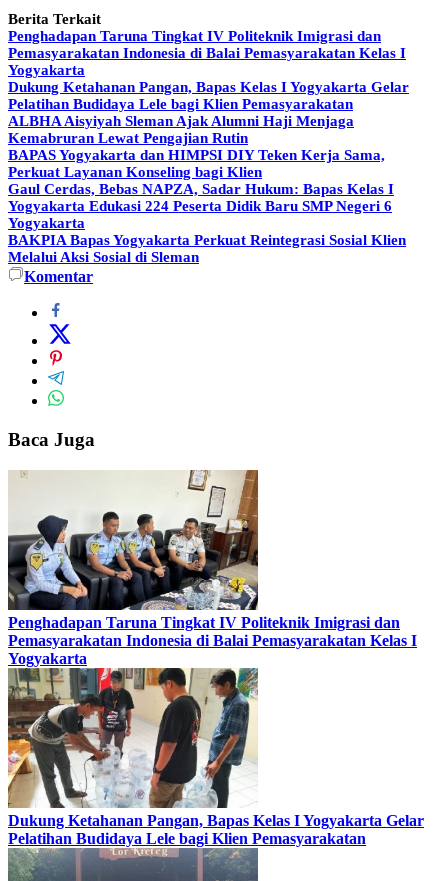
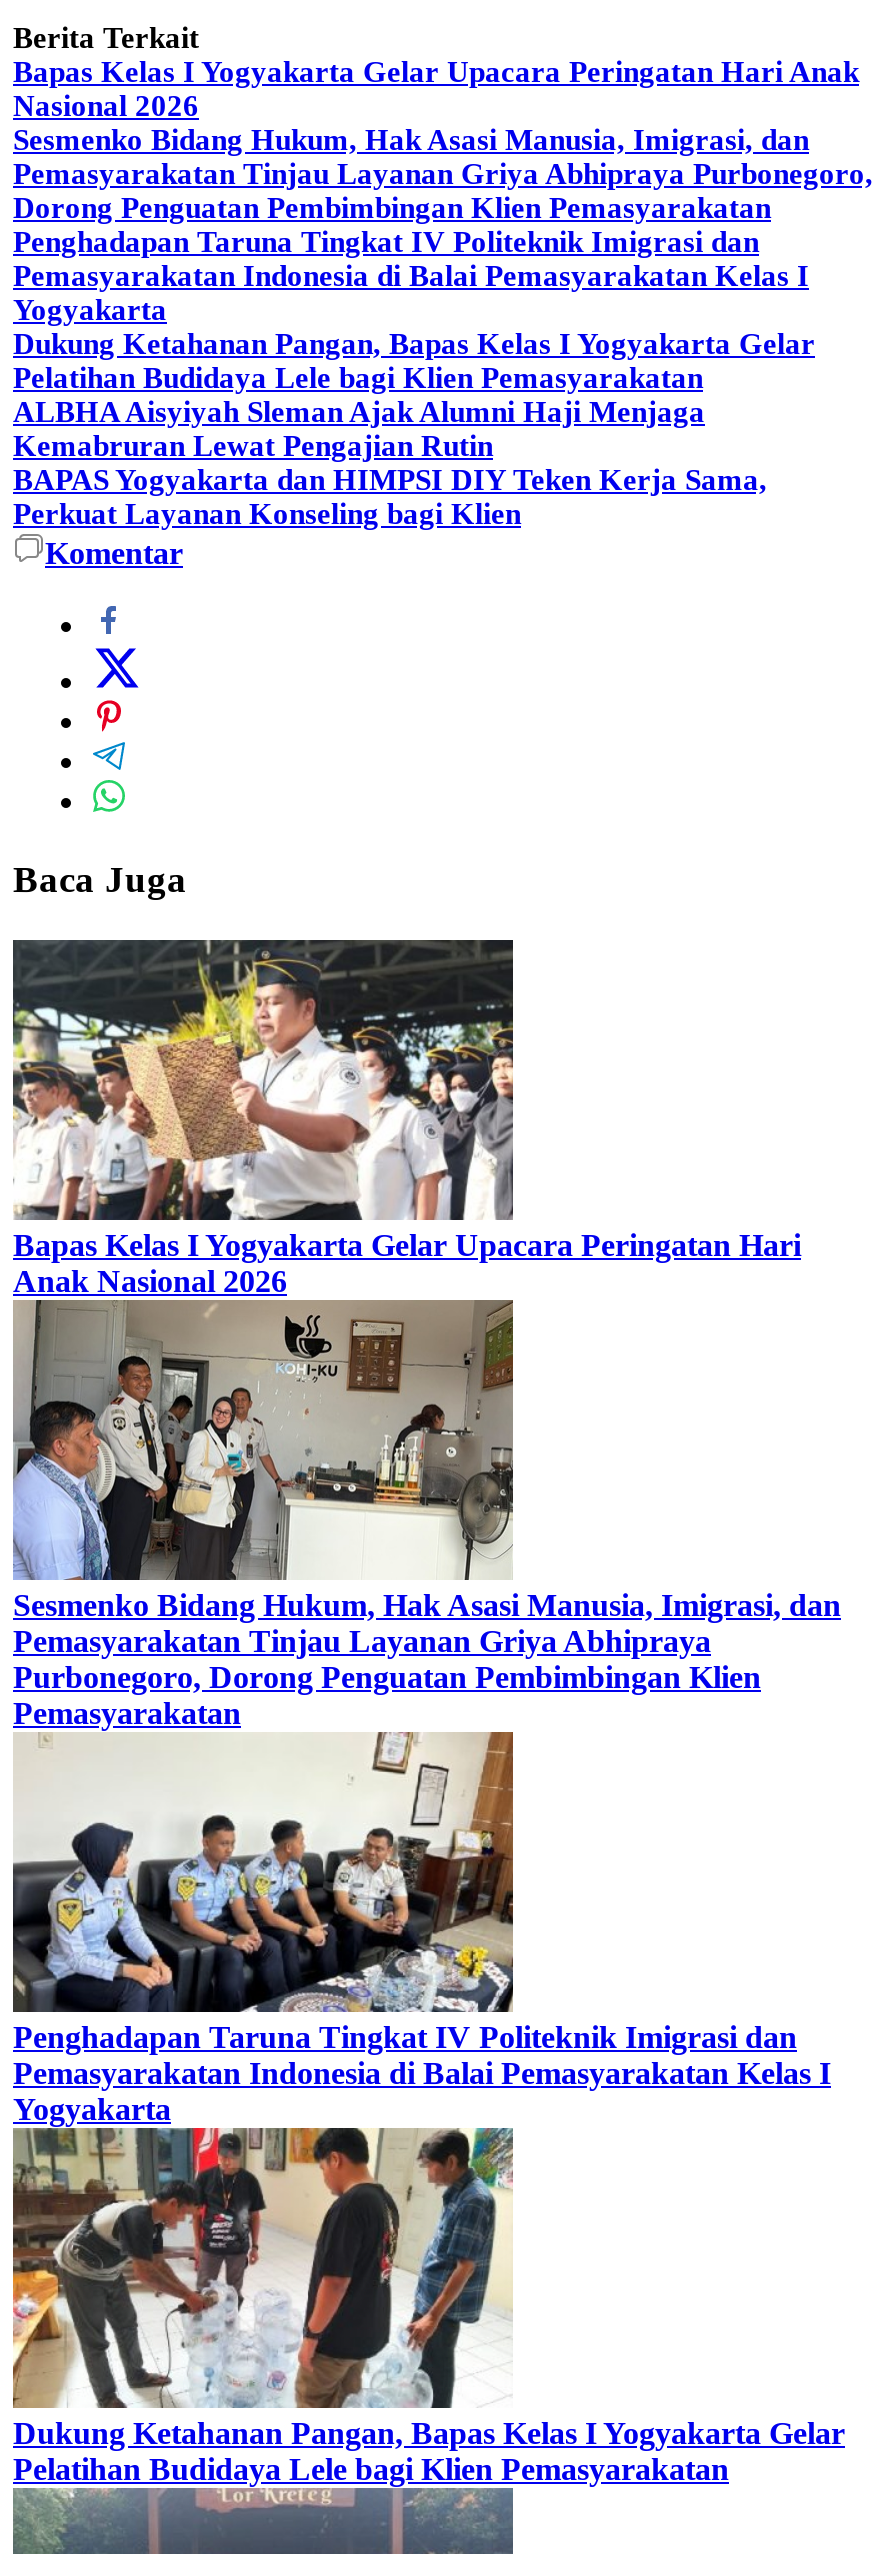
+ Bapas Kelas I Yogyakarta Gelar Upacara Peringatan Hari Anak
+ Nasional 2026
+ Sesmenko Bidang Hukum, Hak Asasi Manusia, Imigrasi, dan
+ Pemasyarakatan Tinjau Layanan Griya Abhipraya Purbonegoro,
+ Dorong Penguatan Pembimbingan Klien Pemasyarakatan

- Gaul Cerdas, Bebas NAPZA, Sadar Hukum: Bapas Kelas I
- Yogyakarta Edukasi 224 Peserta Didik Baru SMP Negeri 6
- Yogyakarta
- BAKPIA Bapas Yogyakarta Perkuat Reintegrasi Sosial Klien
- Melalui Aksi Sosial di Sleman

+ [image]
+ Sesmenko Bidang Hukum, Hak Asasi Manusia, Imigrasi, dan
+ Pemasyarakatan Tinjau Layanan Griya Abhipraya
+ Purbonegoro, Dorong Penguatan Pembimbingan Klien
+ Pemasyarakatan

+ [image]

+ Bapas Kelas I Yogyakarta Gelar Upacara Peringatan Hari
+ Anak Nasional 2026
